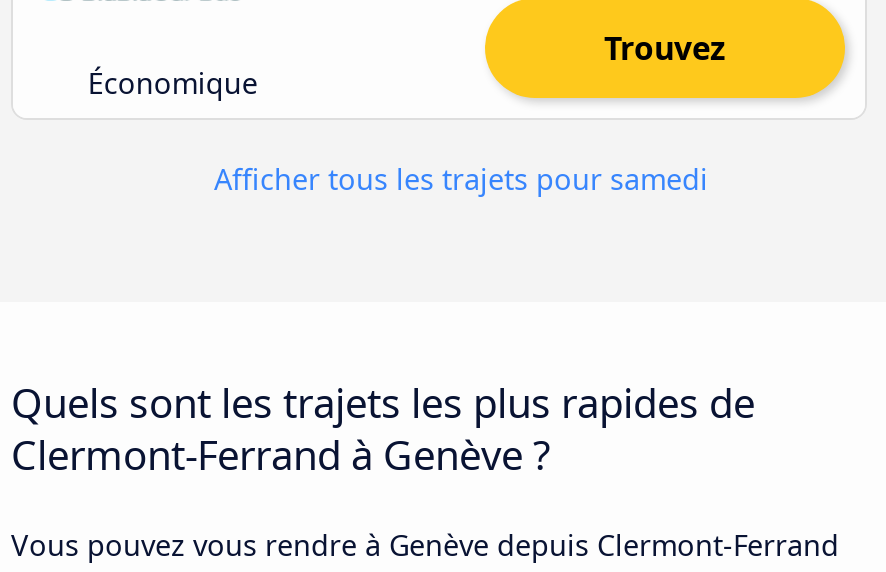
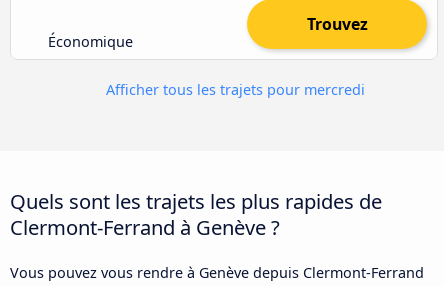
- Afficher tous les trajets pour samedi
+ Afficher tous les trajets pour mercredi
